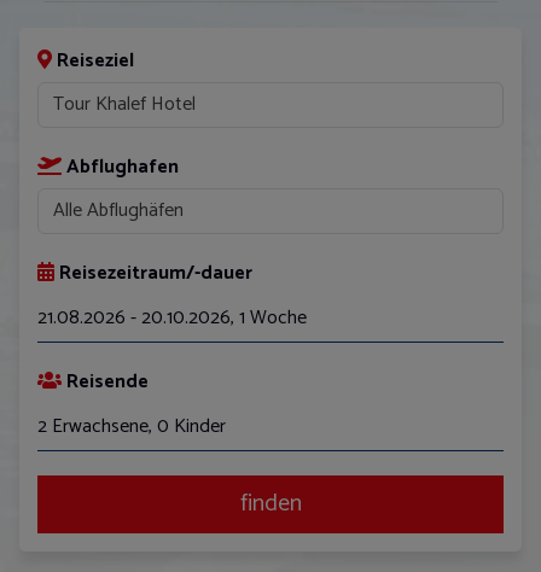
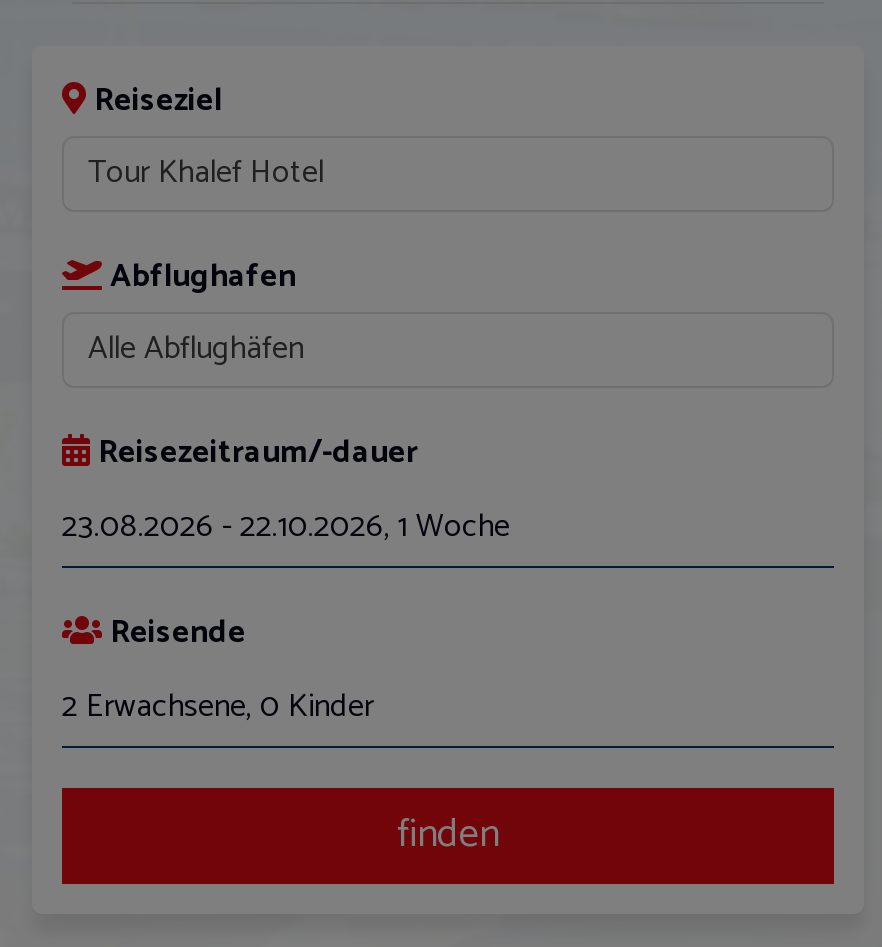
- 21.08.2026 - 20.10.2026, 1 Woche
+ 23.08.2026 - 22.10.2026, 1 Woche
